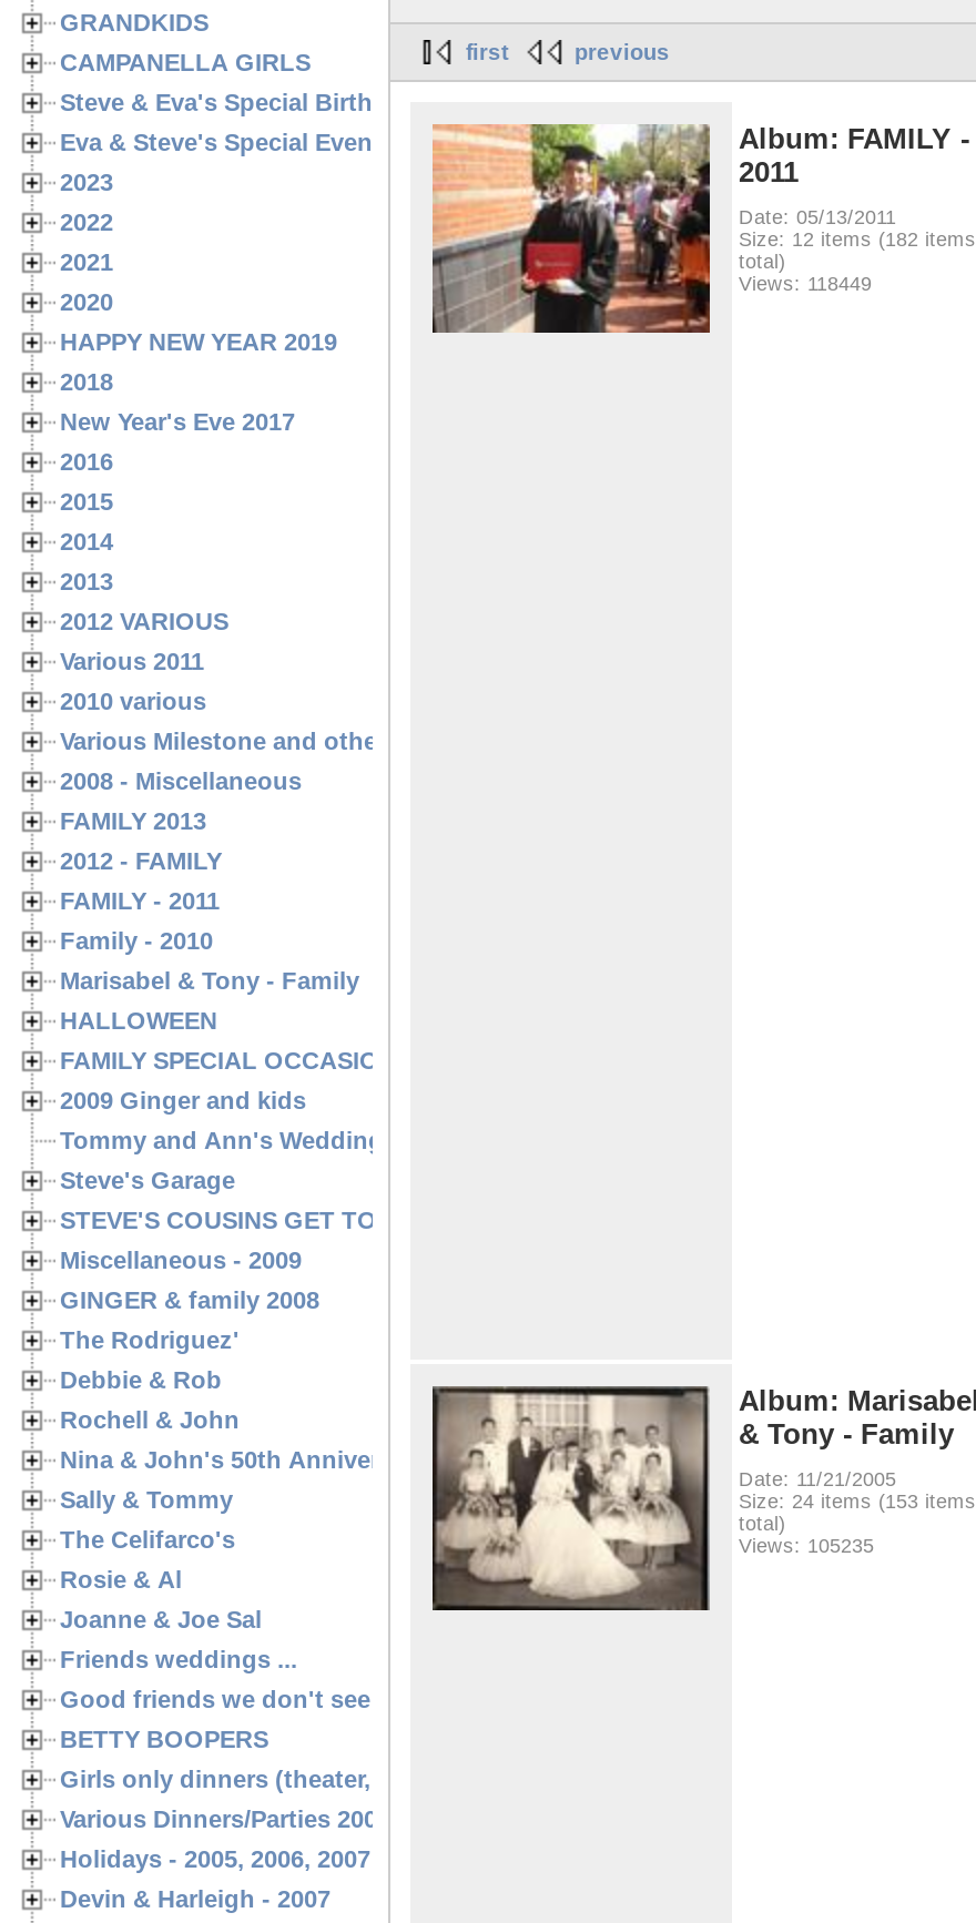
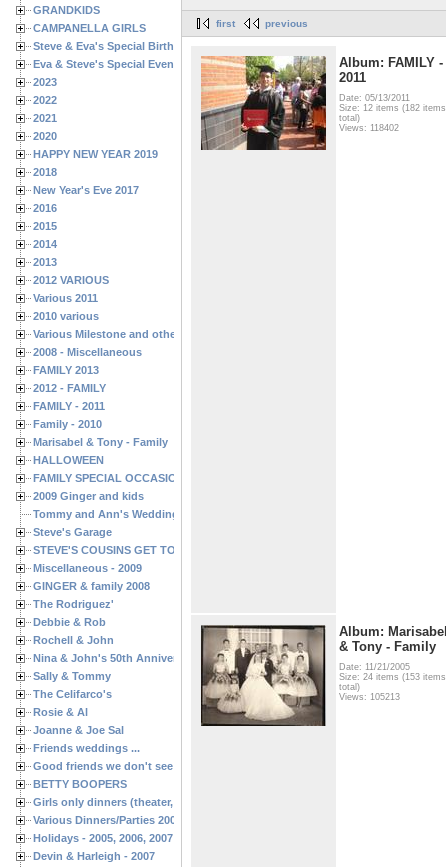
- Views: 118449
+ Views: 118402

- Views: 105235
+ Views: 105213
